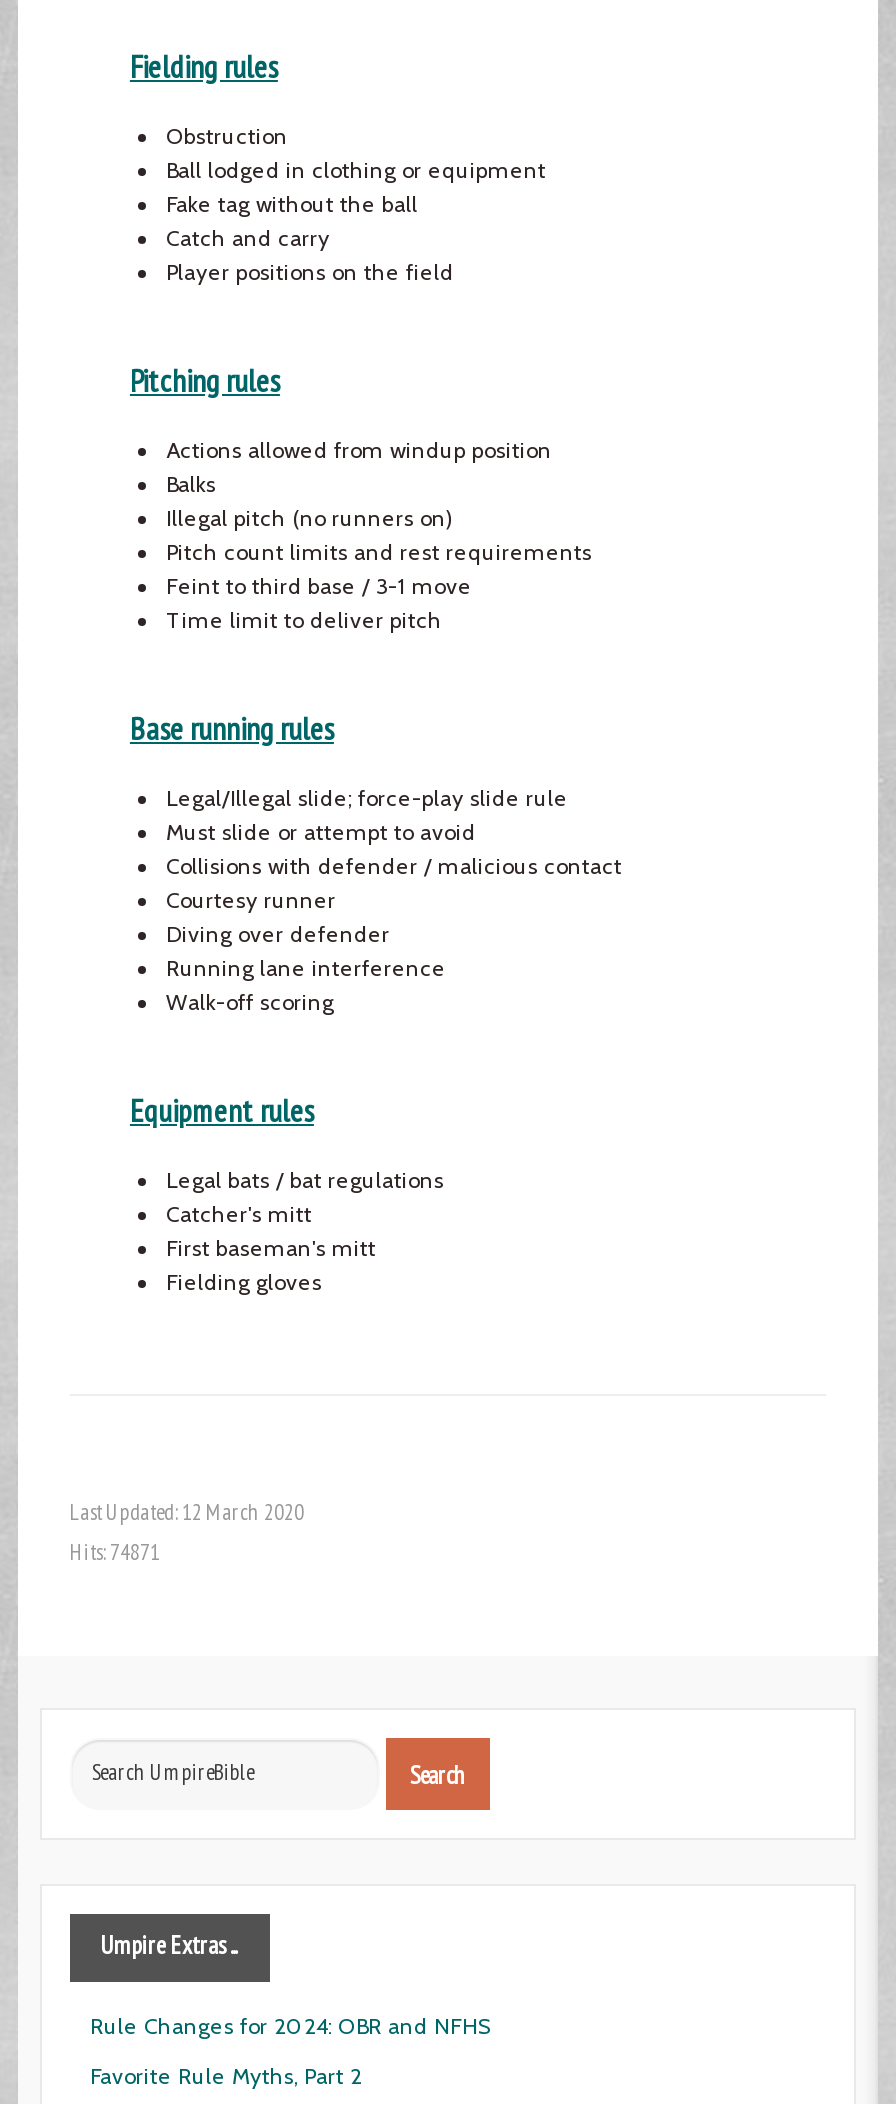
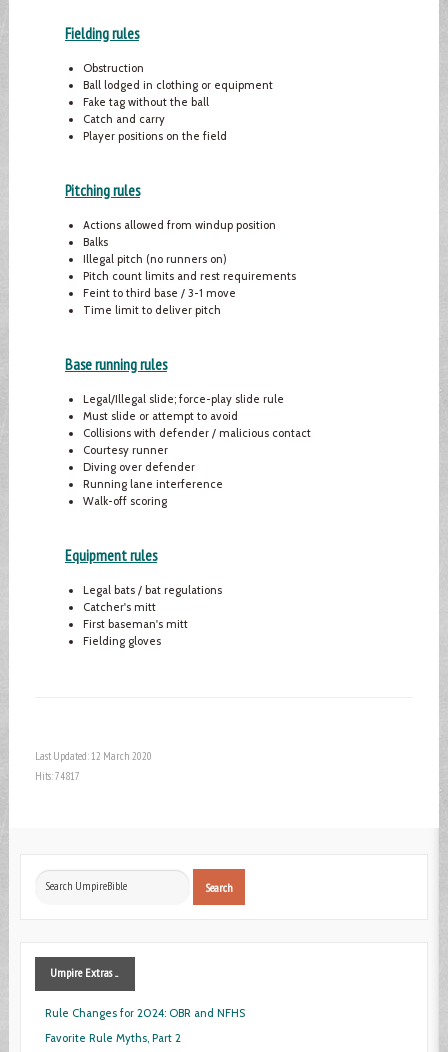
- Hits: 74871
+ Hits: 74817
